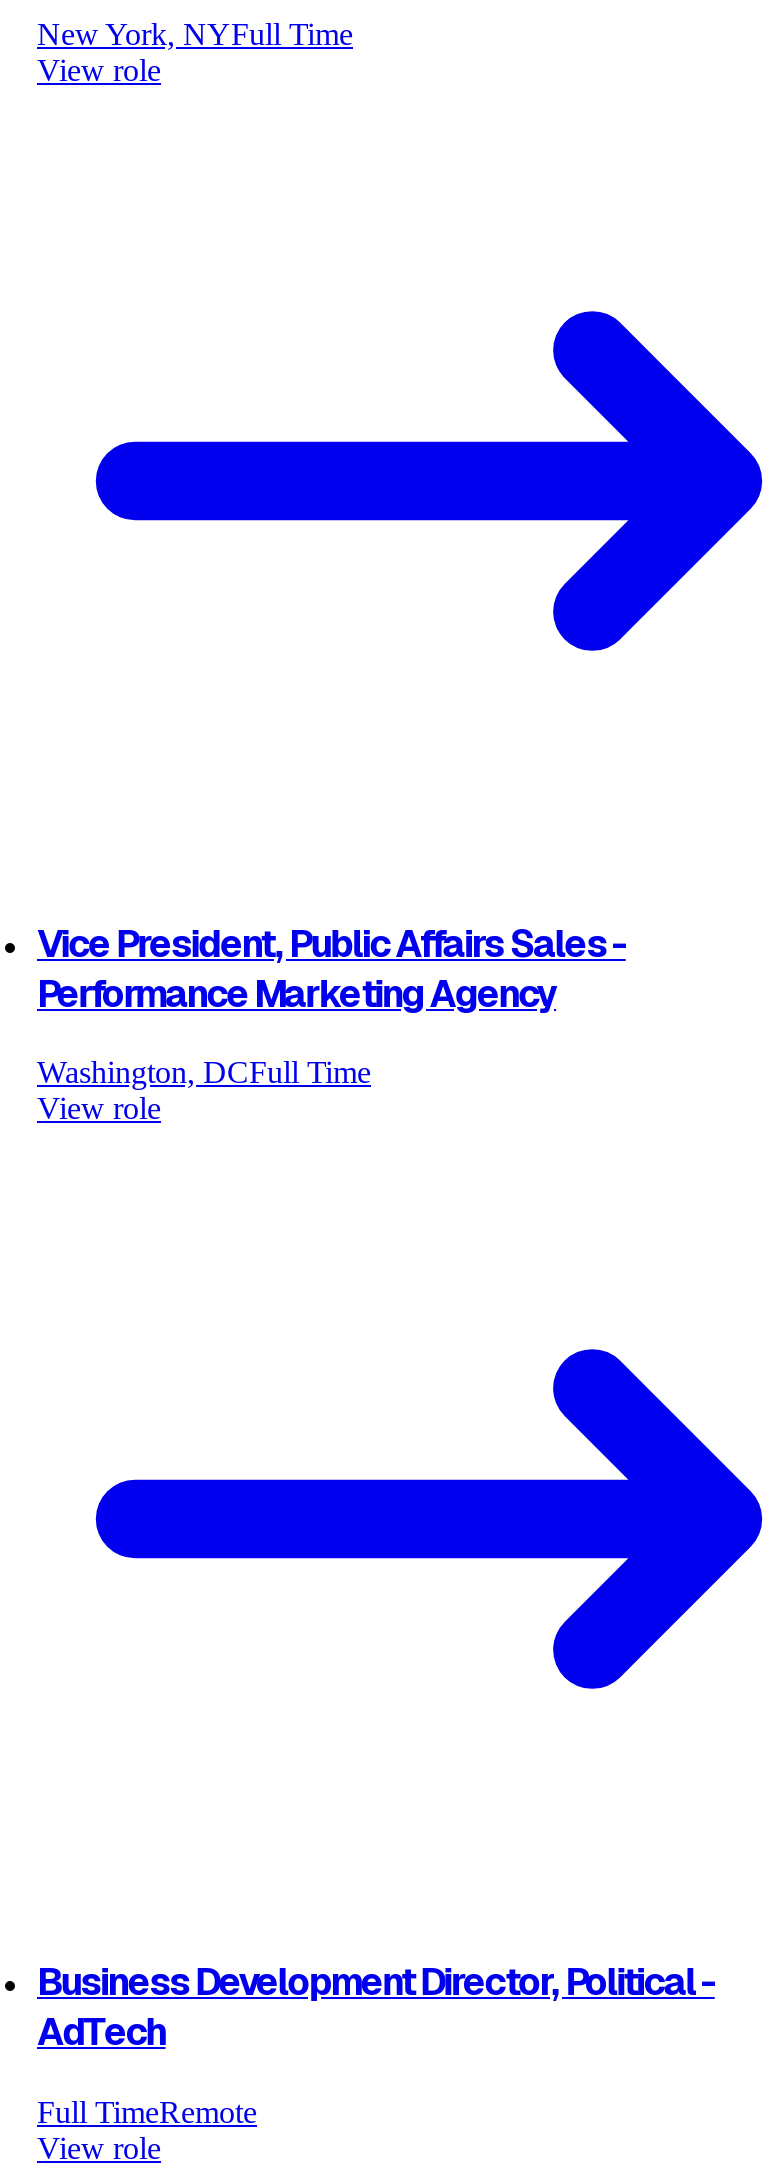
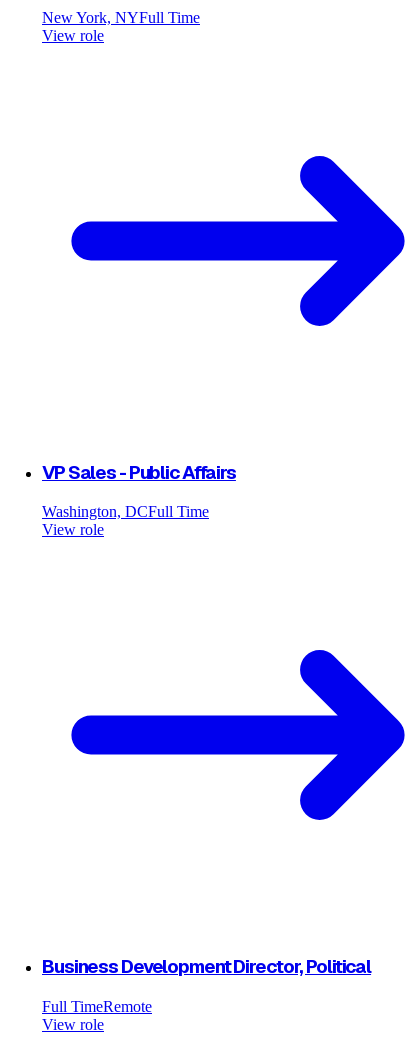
- Vice President, Public Affairs Sales -
- Performance Marketing Agency
+ VP Sales - Public Affairs

- Business Development Director, Political -
- AdTech
+ Business Development Director, Political
